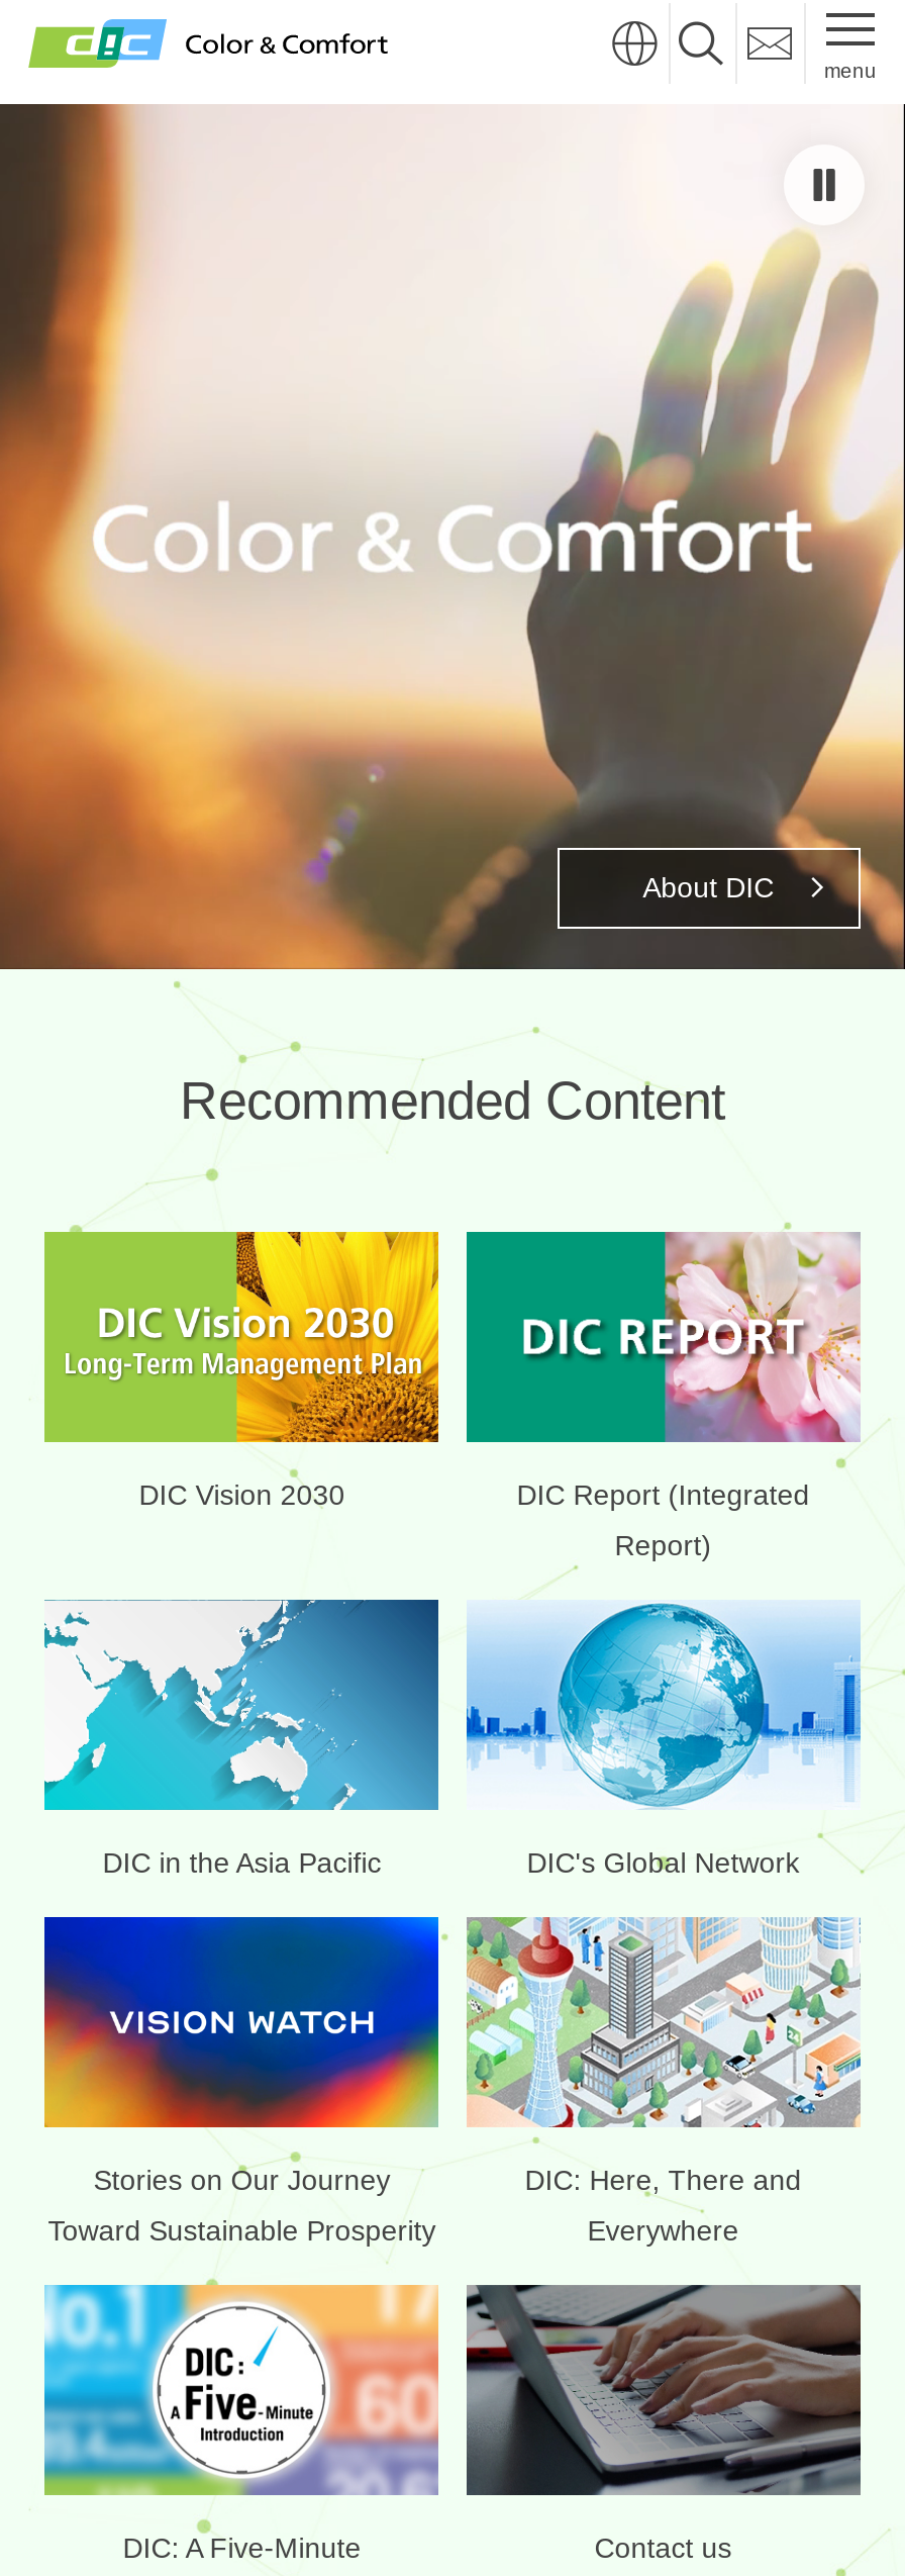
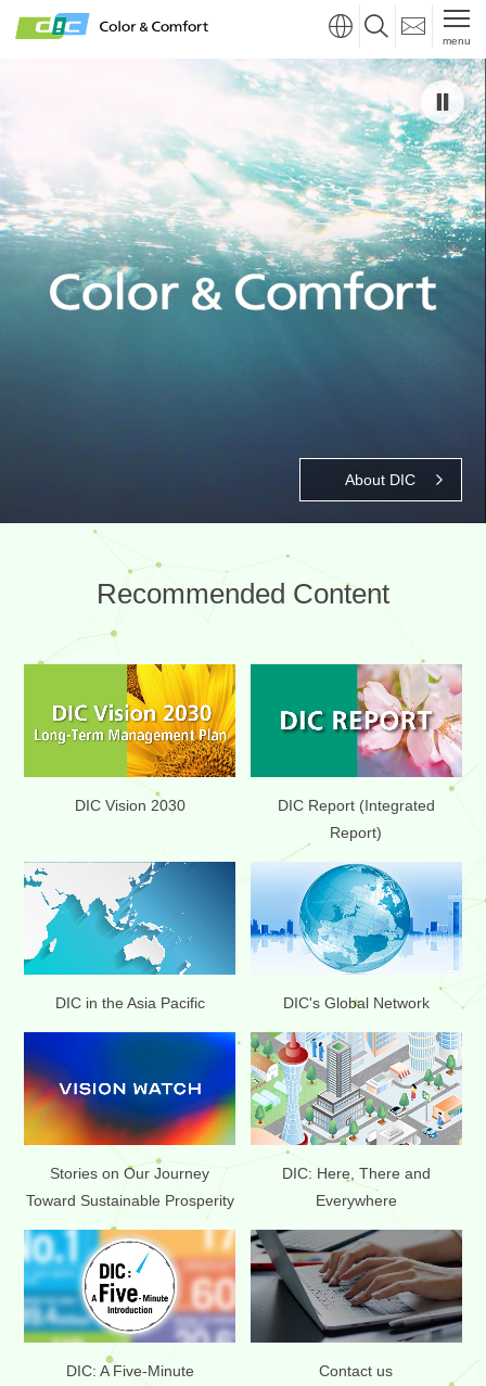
- [image]
+ [image]
